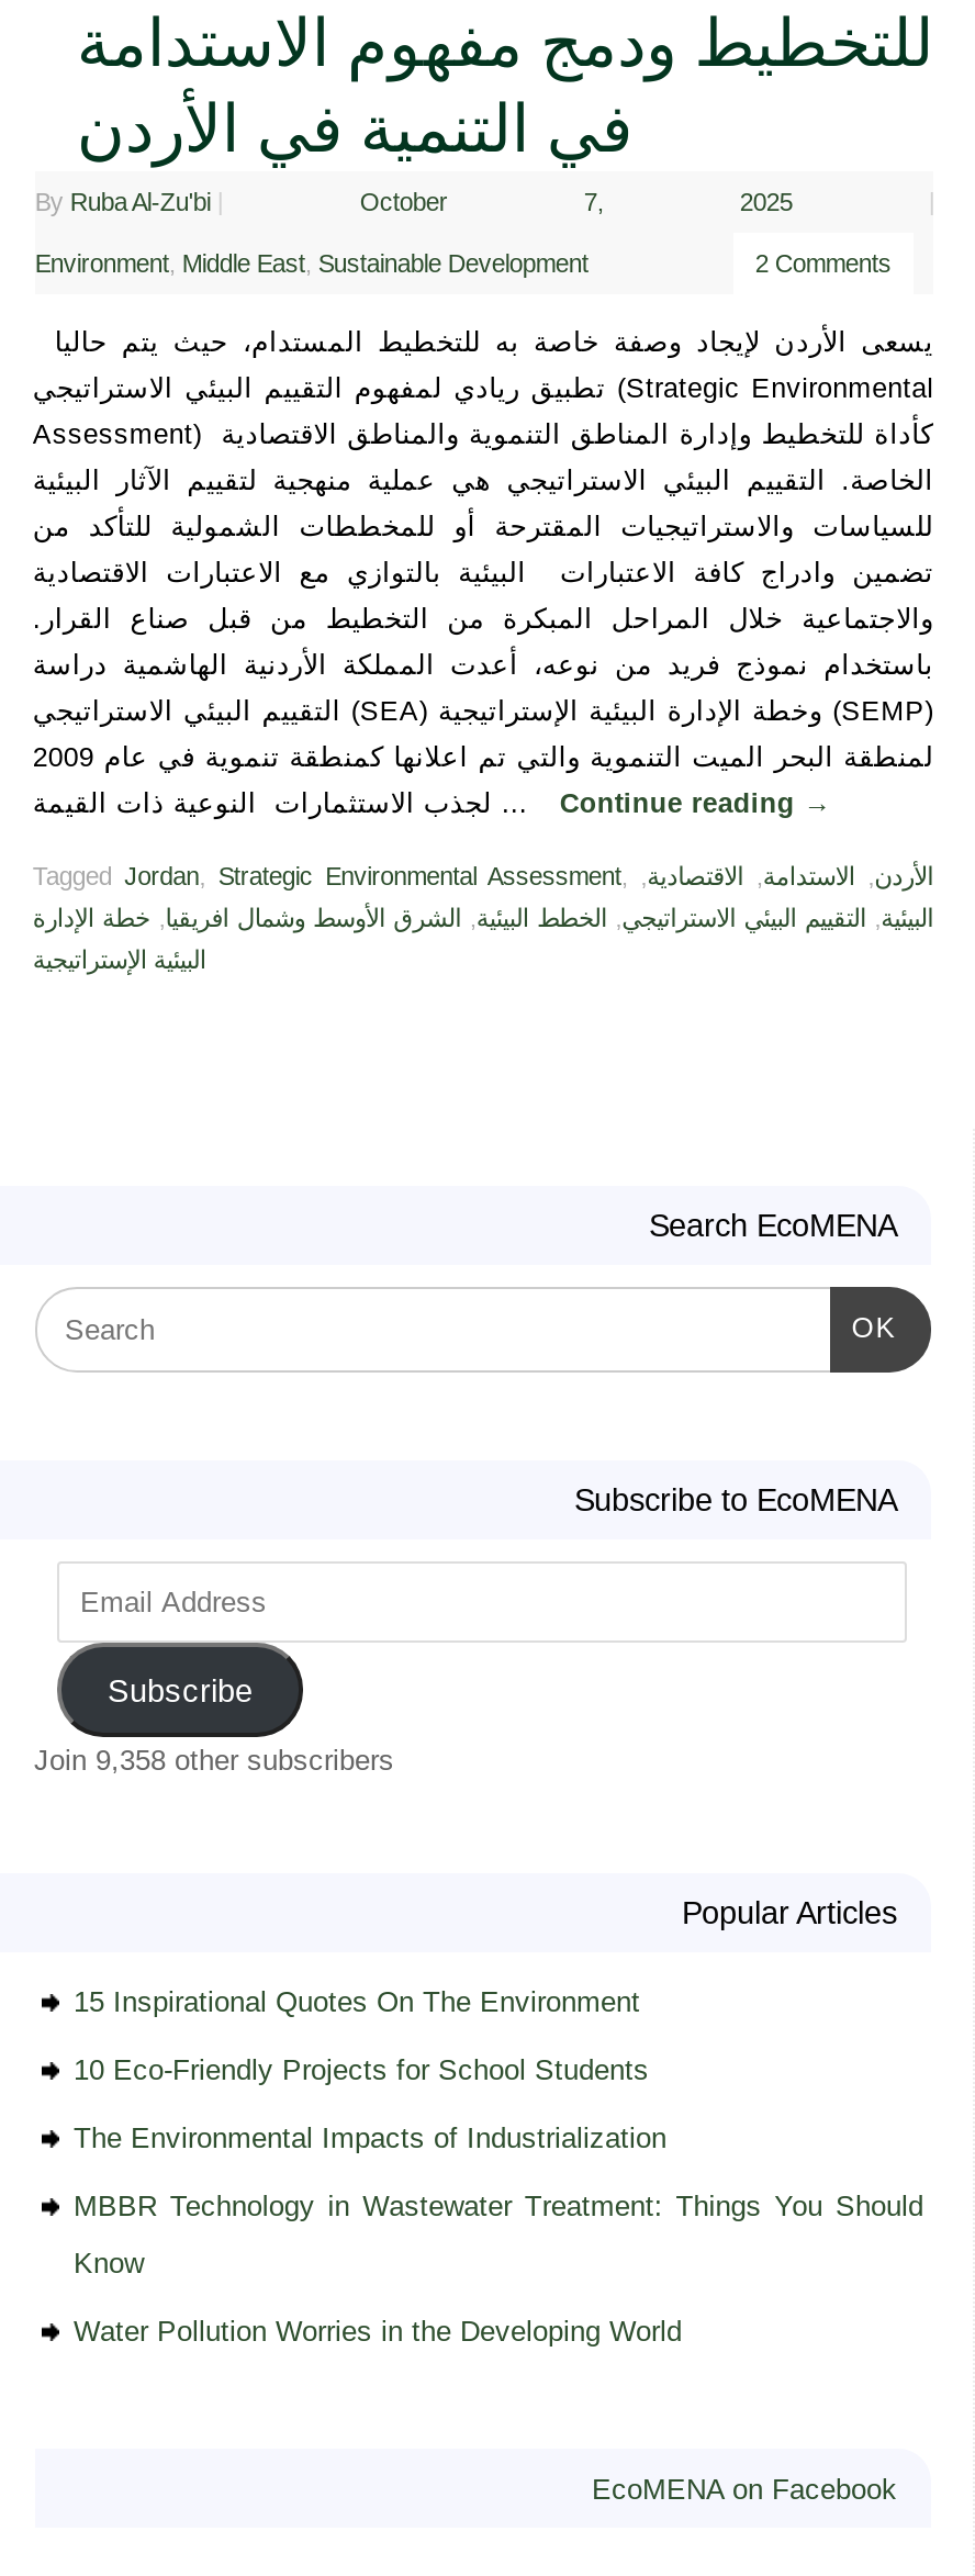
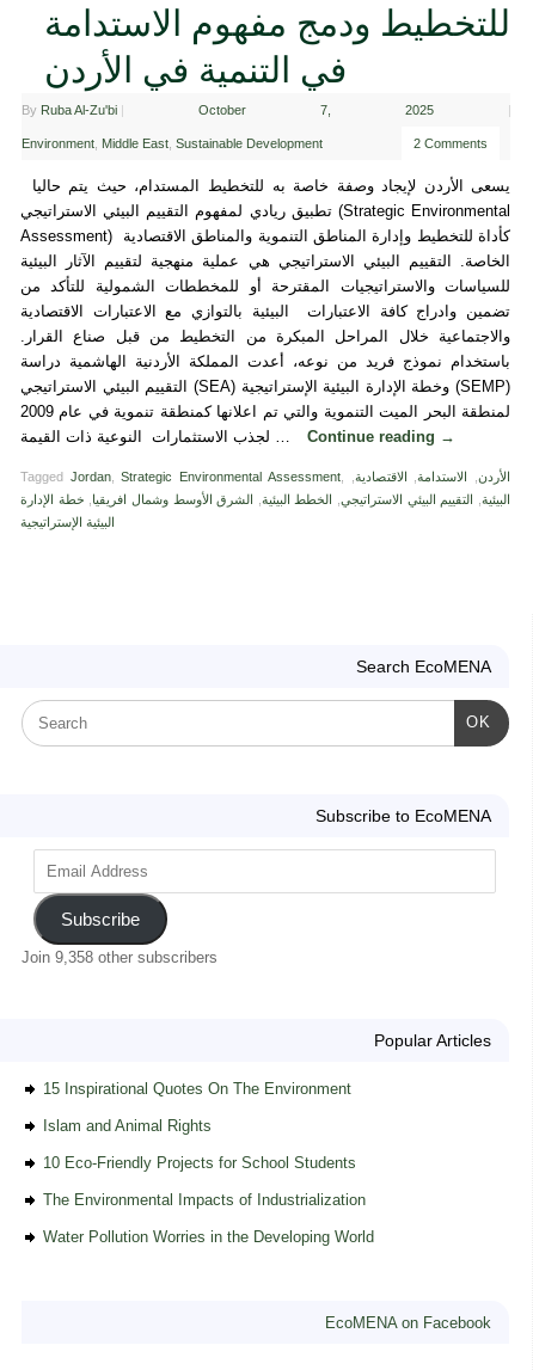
+ Islam and Animal Rights

moved down: 10 Eco-Friendly Projects for School Students | The Environmental Impacts of Industrialization

- MBBR Technology in Wastewater Treatment: Things You Should
- Know
